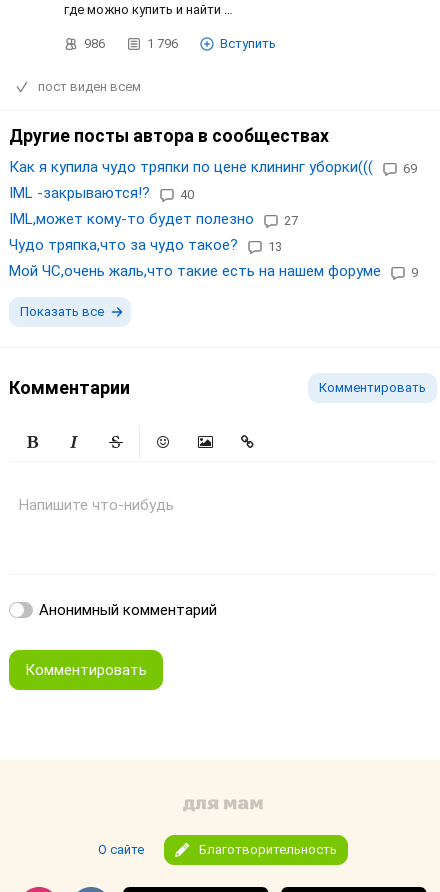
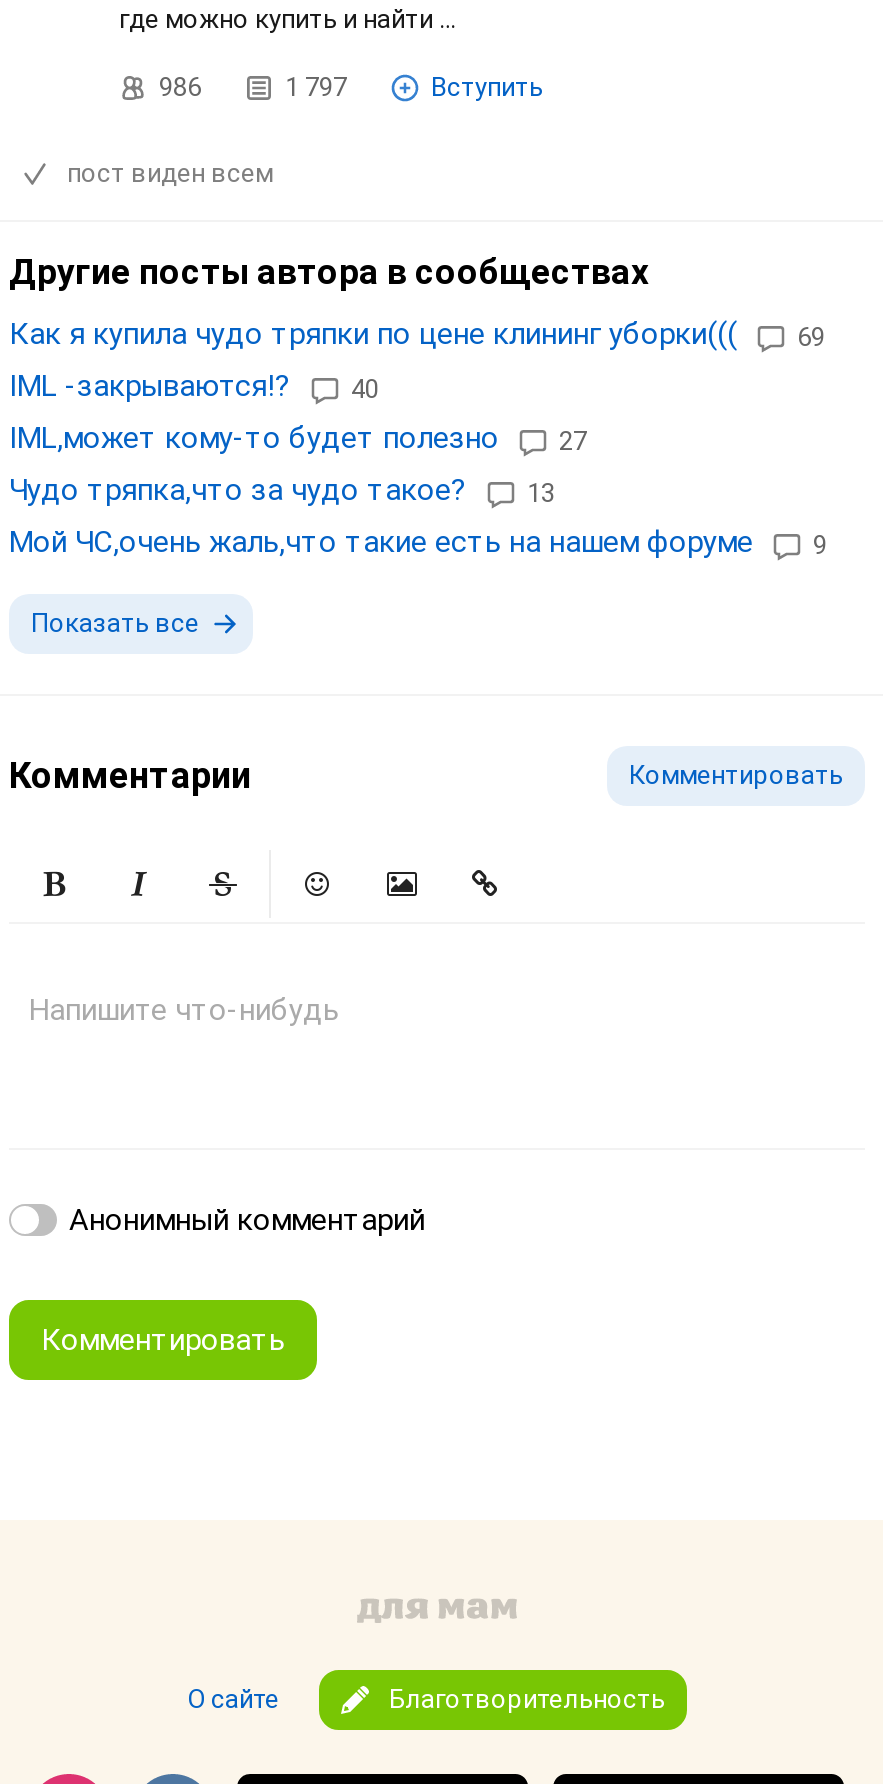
- 1 796
+ 1 797
